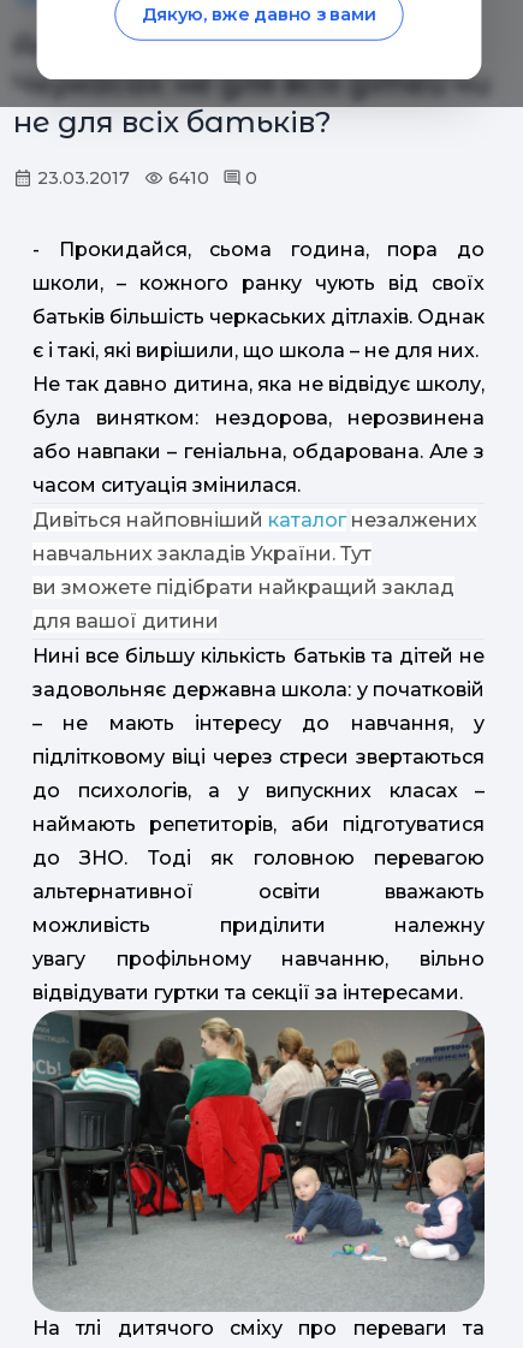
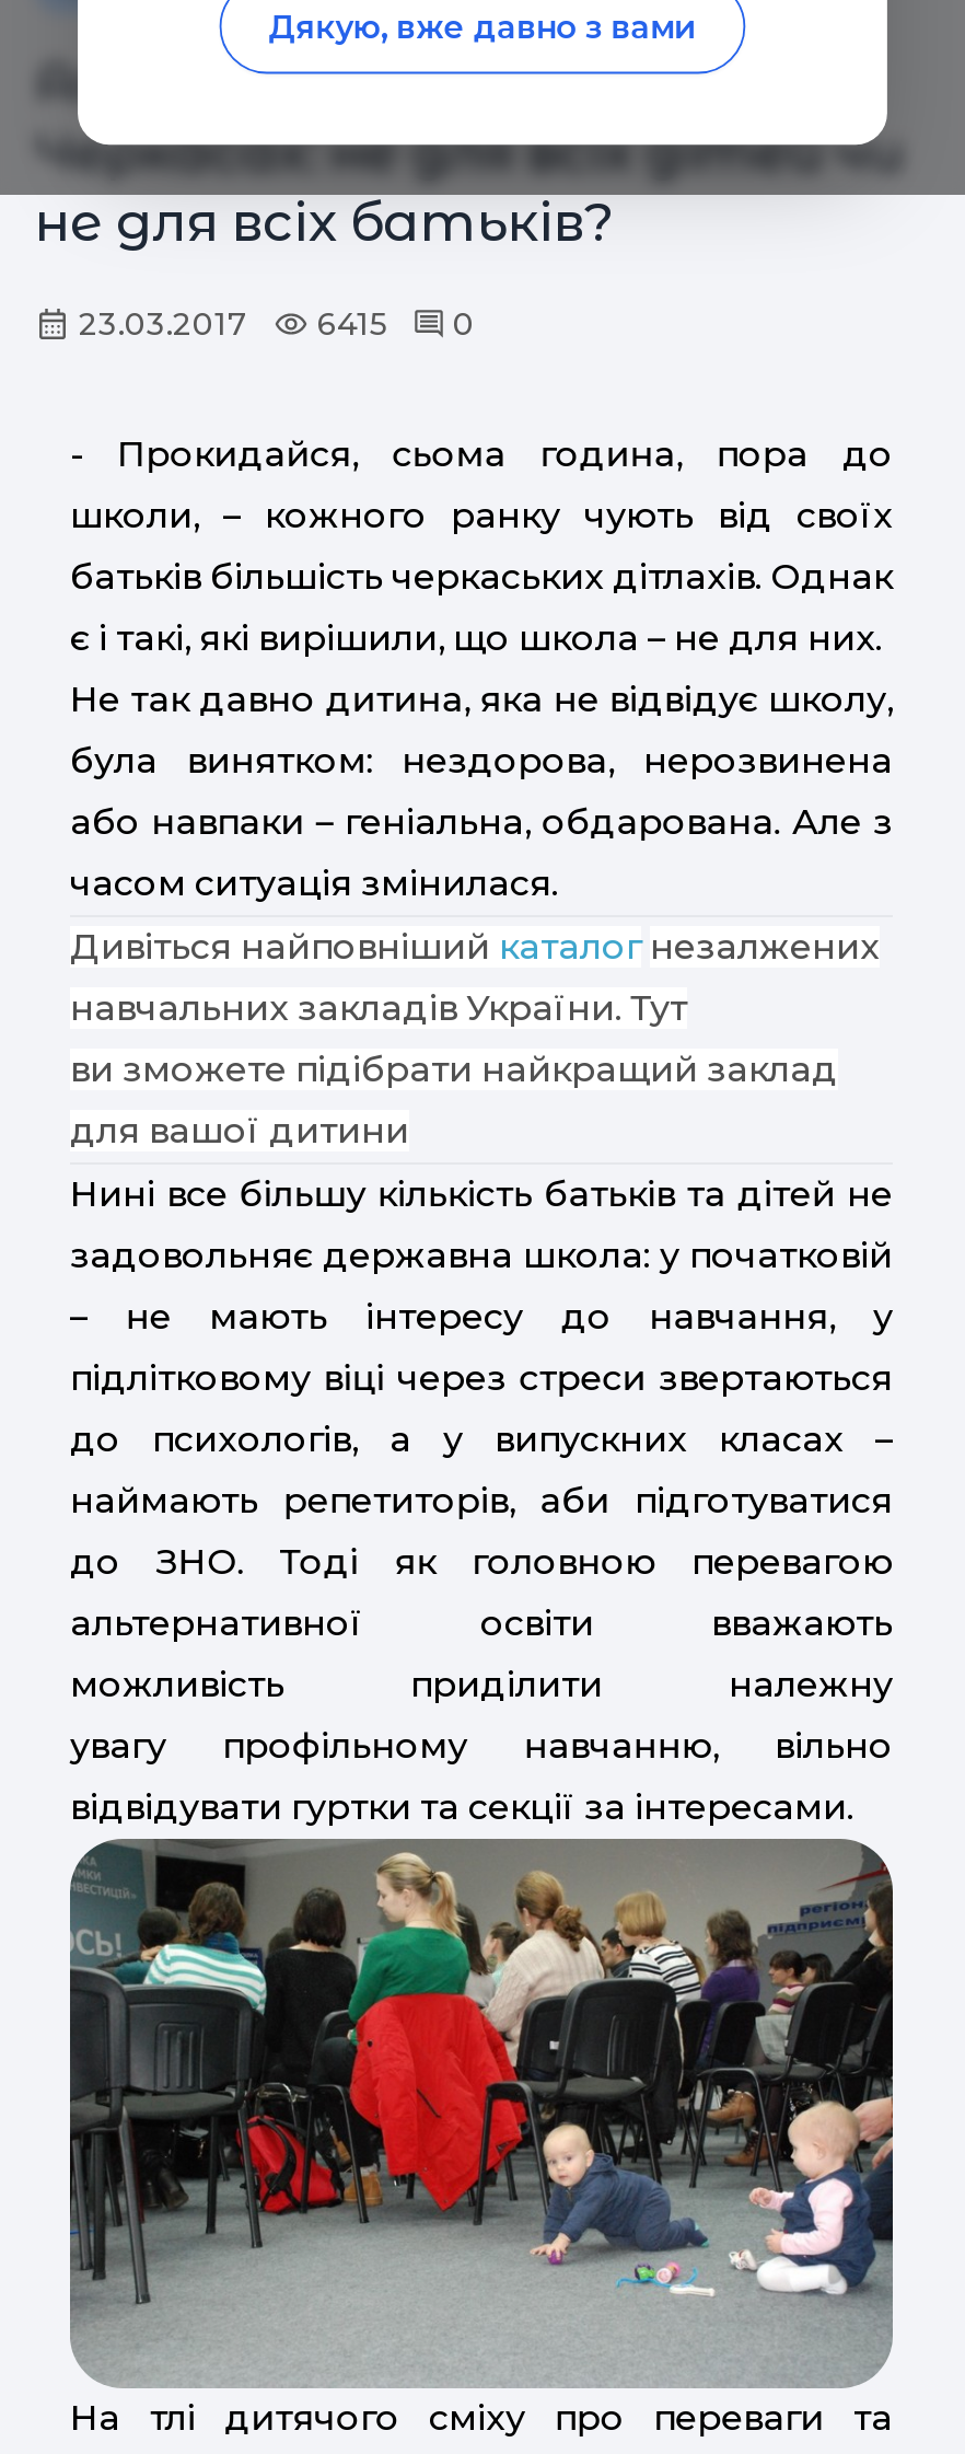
- 23.03.2017 6410 0
+ 23.03.2017 6415 0
